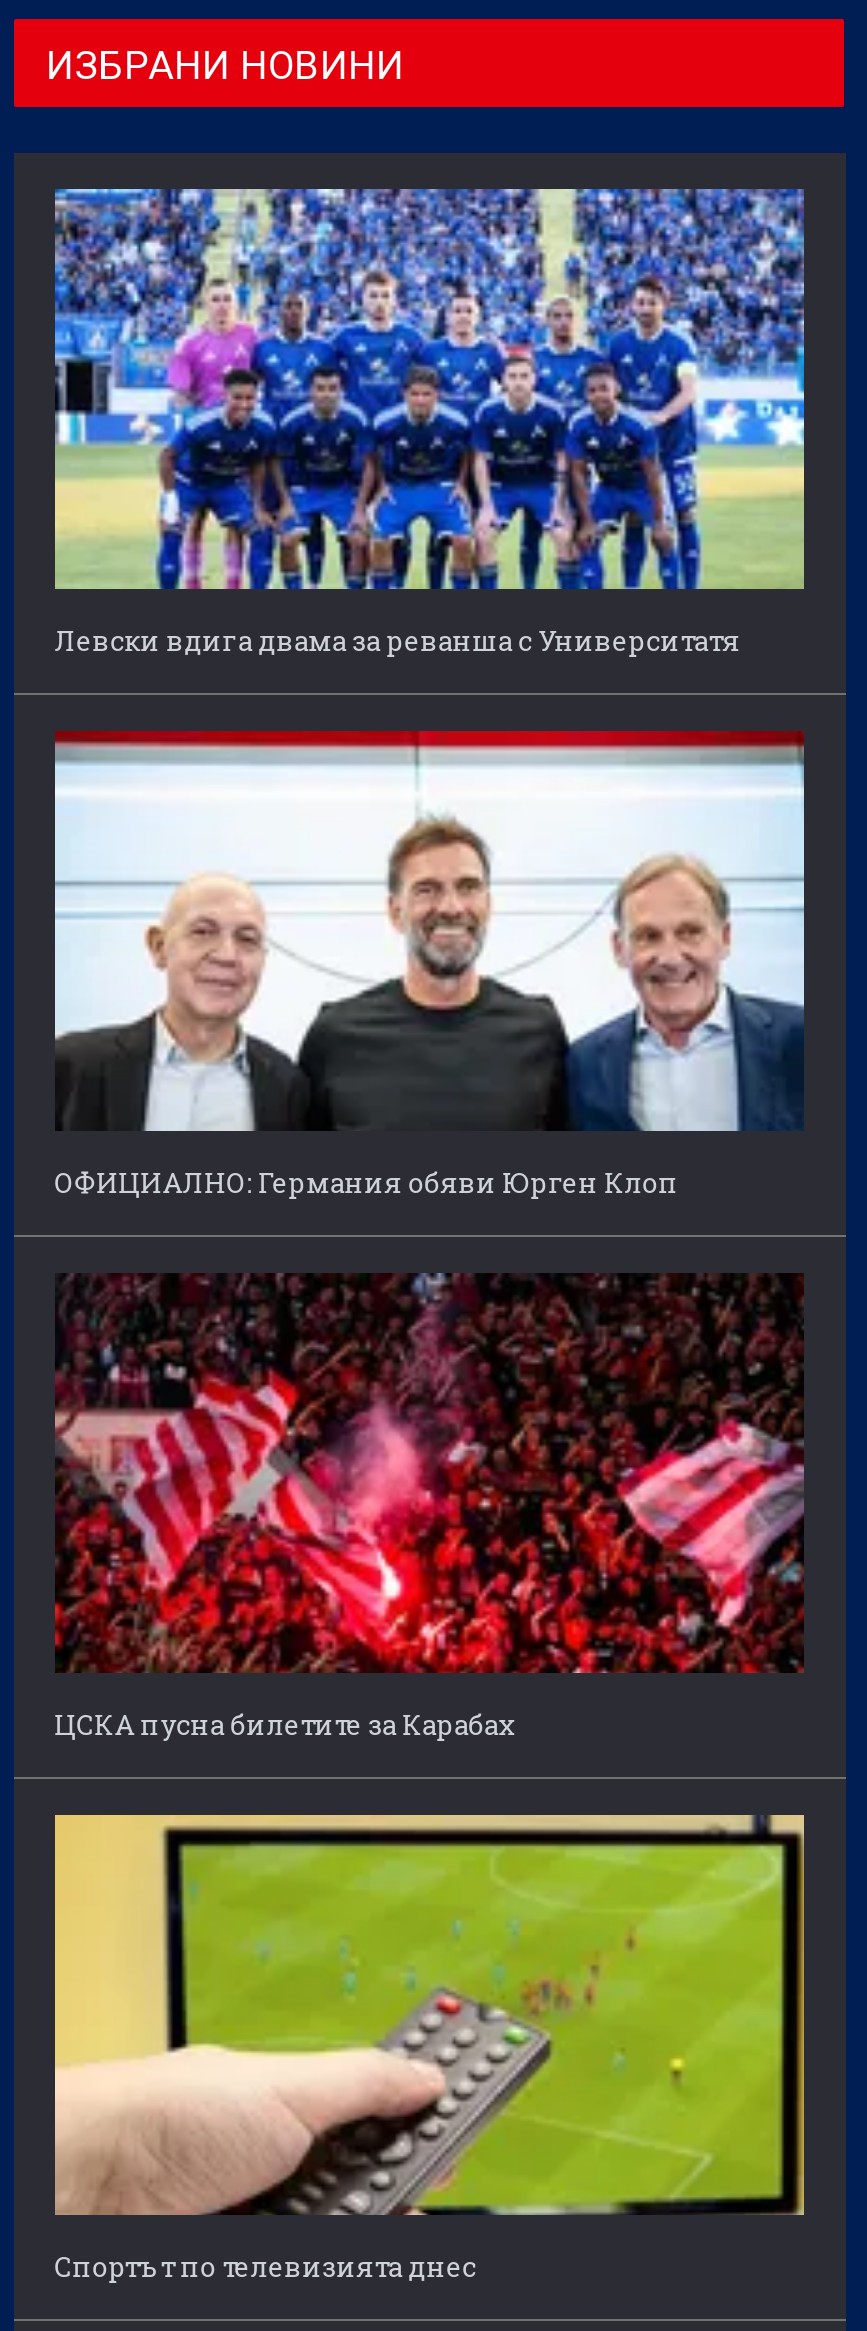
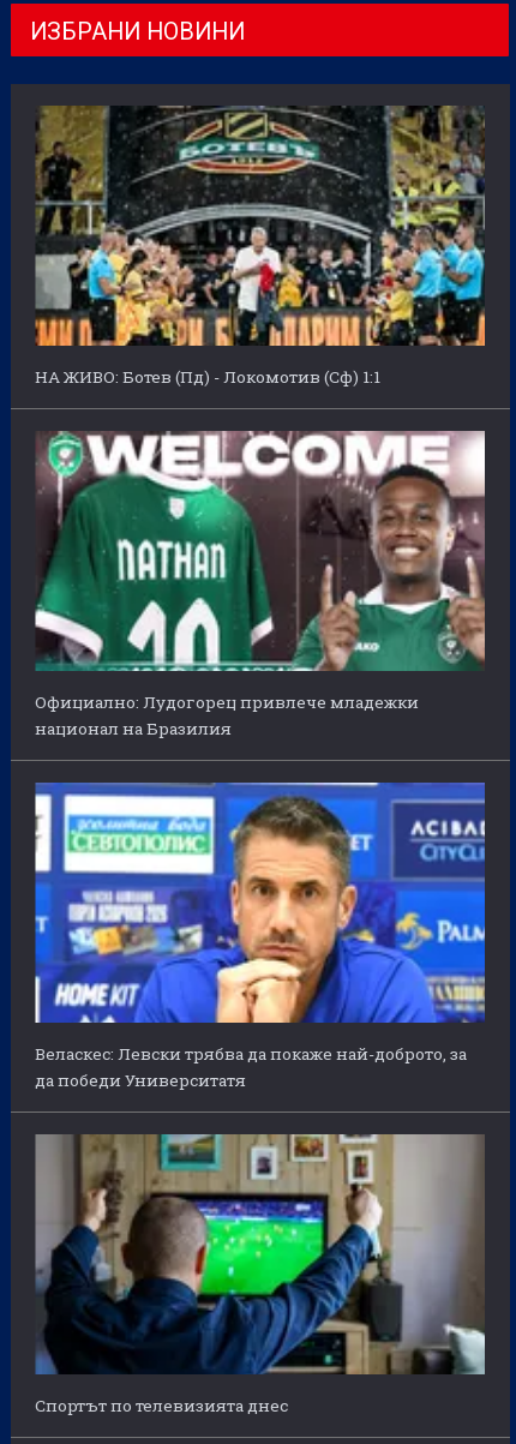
- [image]
- Левски вдига двама за реванша с Университатя
+ [image]
+ НА ЖИВО: Ботев (Пд) - Локомотив (Сф) 1:1

- [image]
- ОФИЦИАЛНО: Германия обяви Юрген Клоп
+ [image]
+ Официално: Лудогорец привлече младежки
+ национал на Бразилия

- [image]
- ЦСКА пусна билетите за Карабах
+ [image]
+ Веласкес: Левски трябва да покаже най-доброто, за
+ да победи Университатя

- [image]
+ [image]
